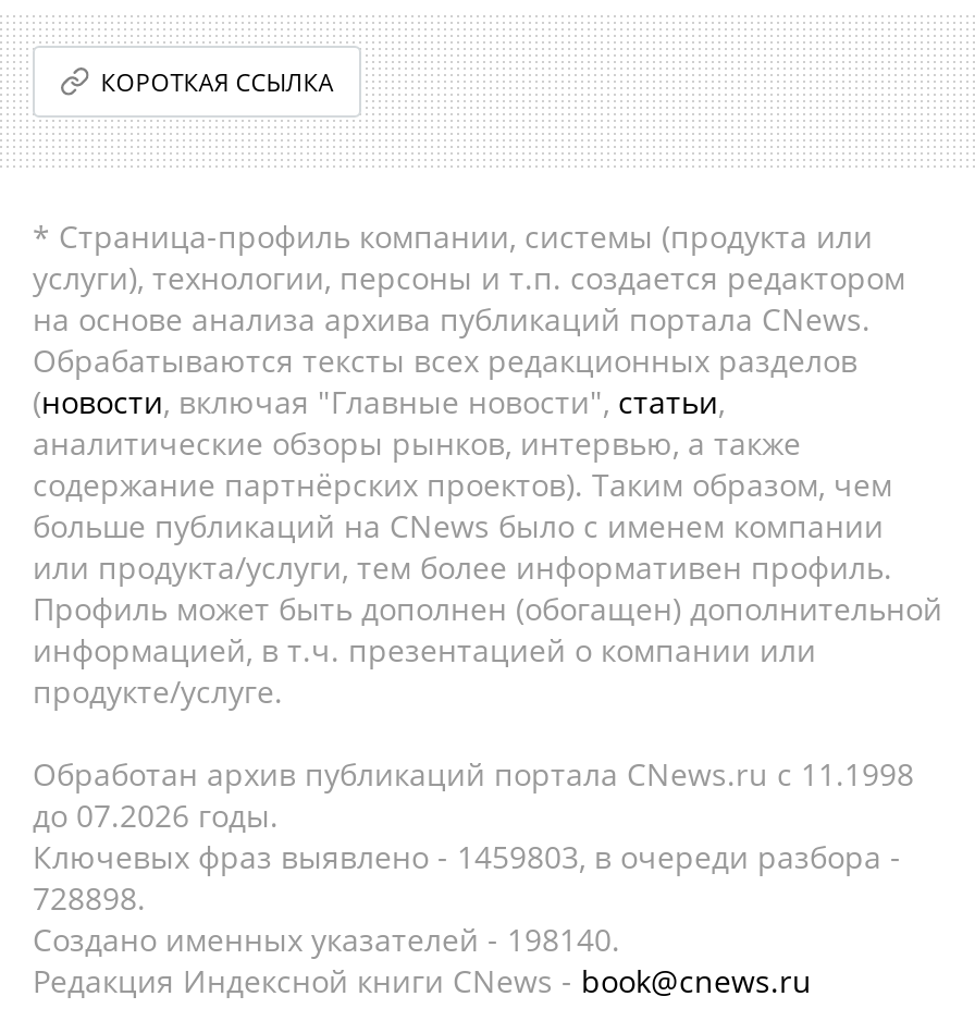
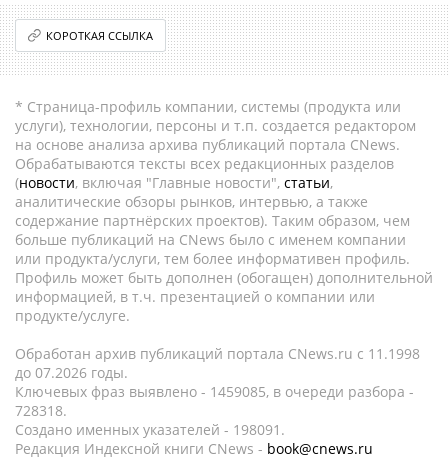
- Ключевых фраз выявлено - 1459803, в очереди разбора -
+ Ключевых фраз выявлено - 1459085, в очереди разбора -

- 728898.
+ 728318.

- Создано именных указателей - 198140.
+ Создано именных указателей - 198091.
